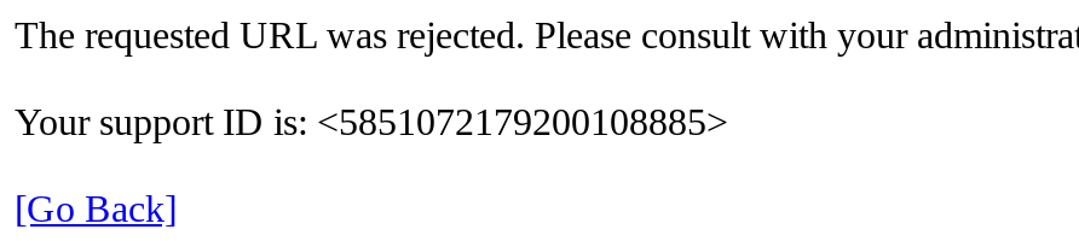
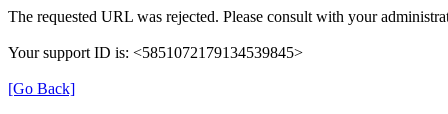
- Your support ID is: <5851072179200108885>
+ Your support ID is: <5851072179134539845>
